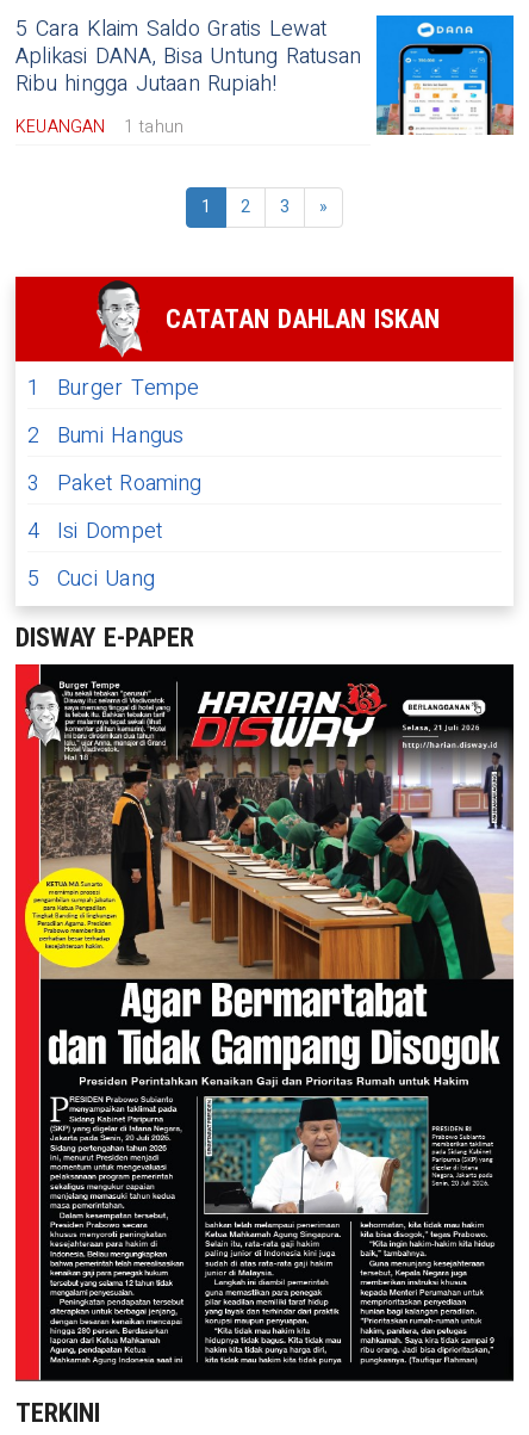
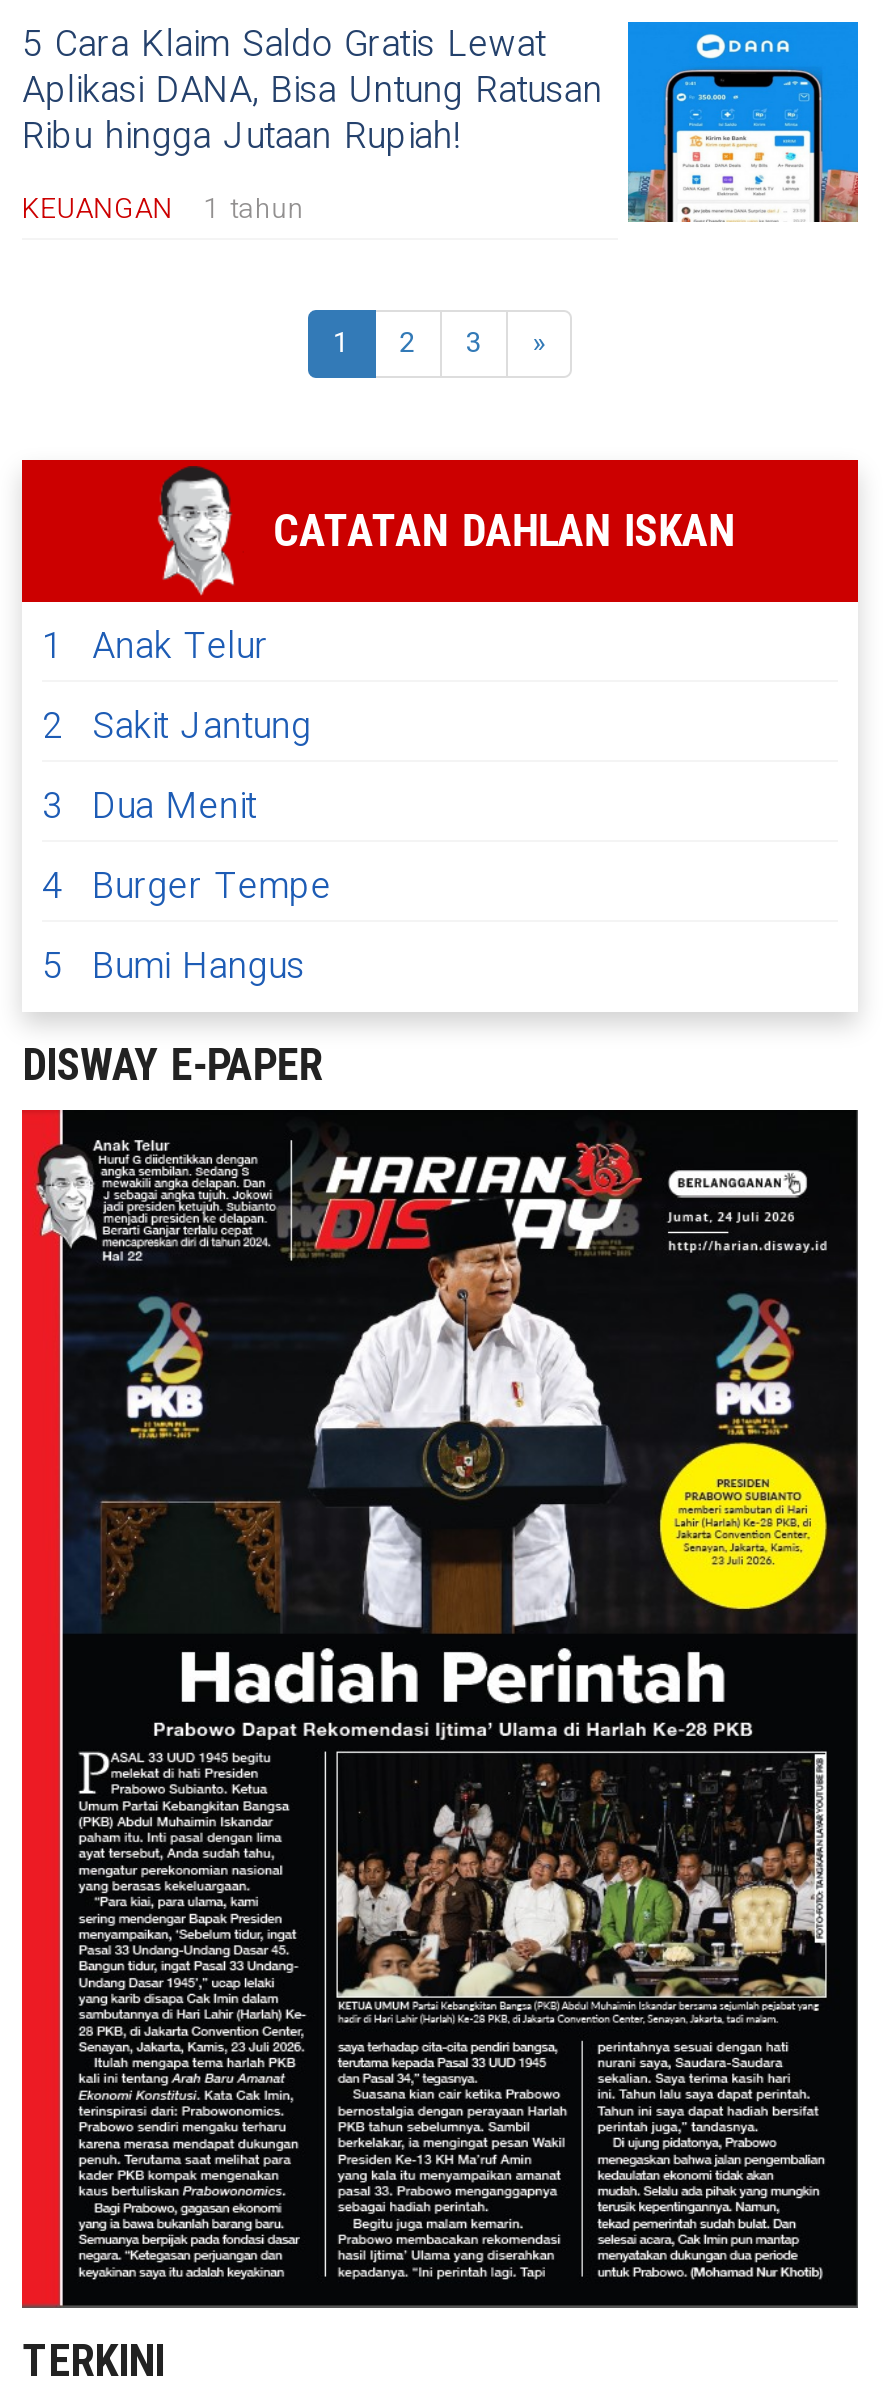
- 1 Burger Tempe
+ 1 Anak Telur

- 2 Bumi Hangus
+ 2 Sakit Jantung

- 3 Paket Roaming
+ 3 Dua Menit

- 4 Isi Dompet
+ 4 Burger Tempe

- 5 Cuci Uang
+ 5 Bumi Hangus

- [image]
+ [image]
